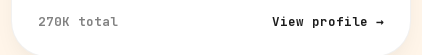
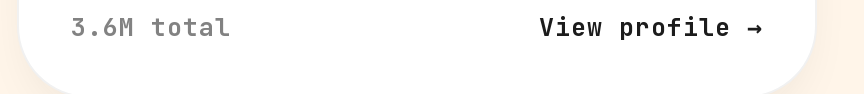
- 270K total
+ 3.6M total
